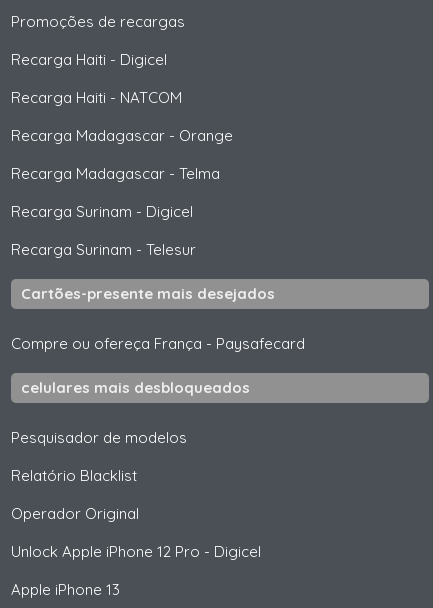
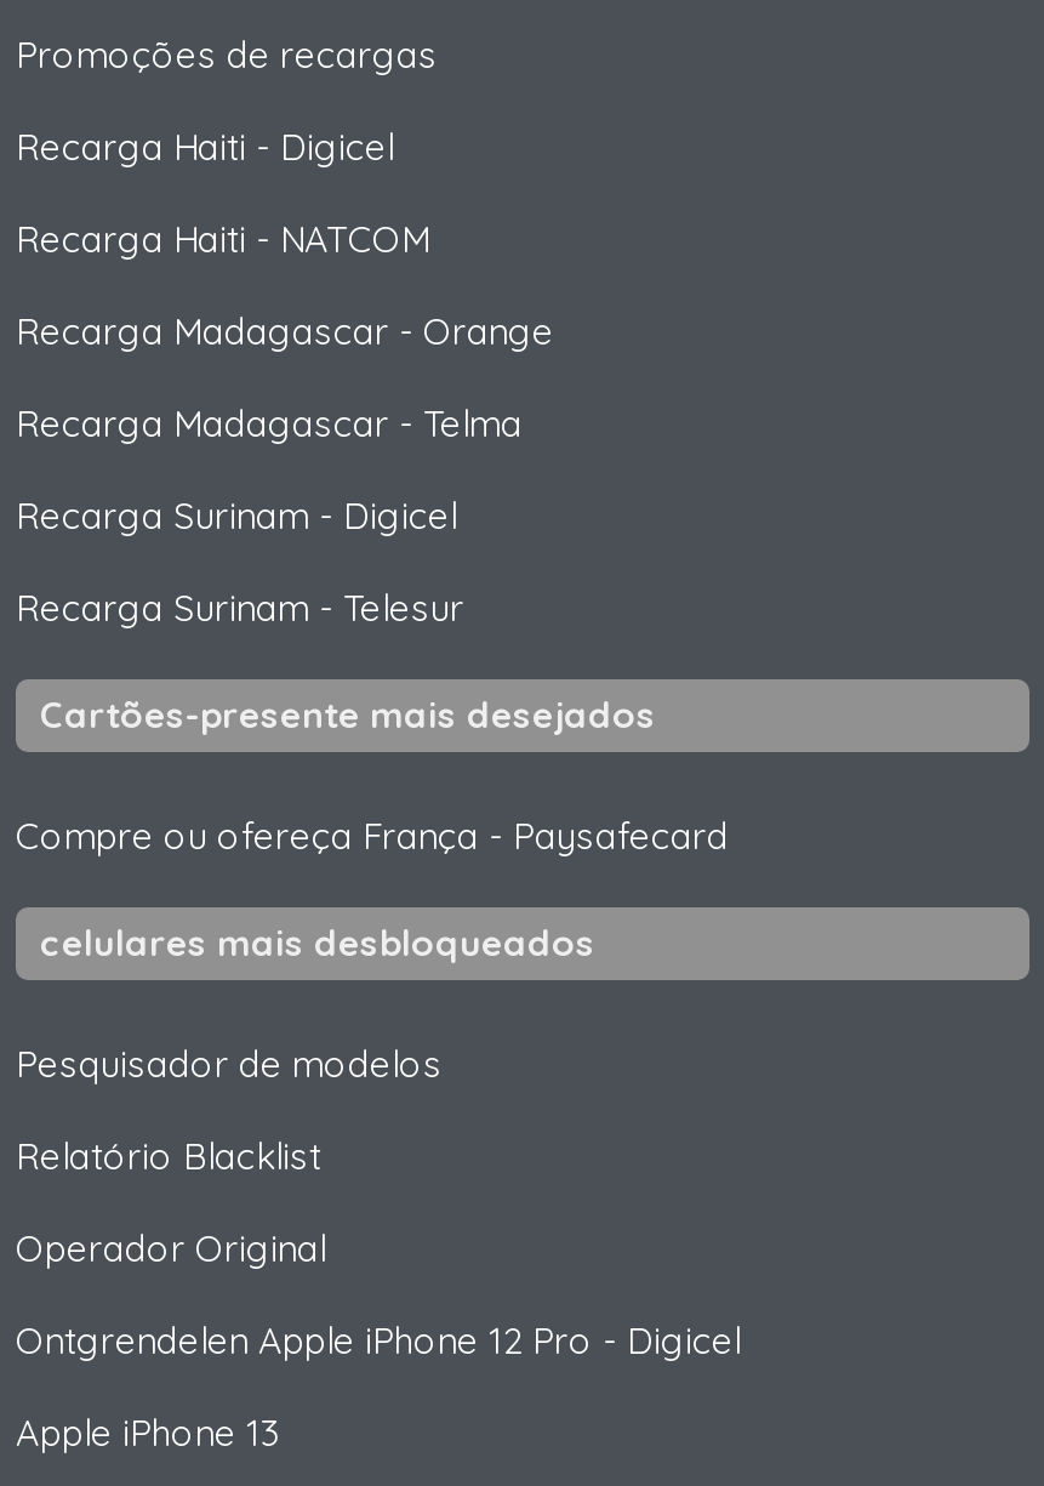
- Unlock Apple iPhone 12 Pro - Digicel
+ Ontgrendelen Apple iPhone 12 Pro - Digicel
